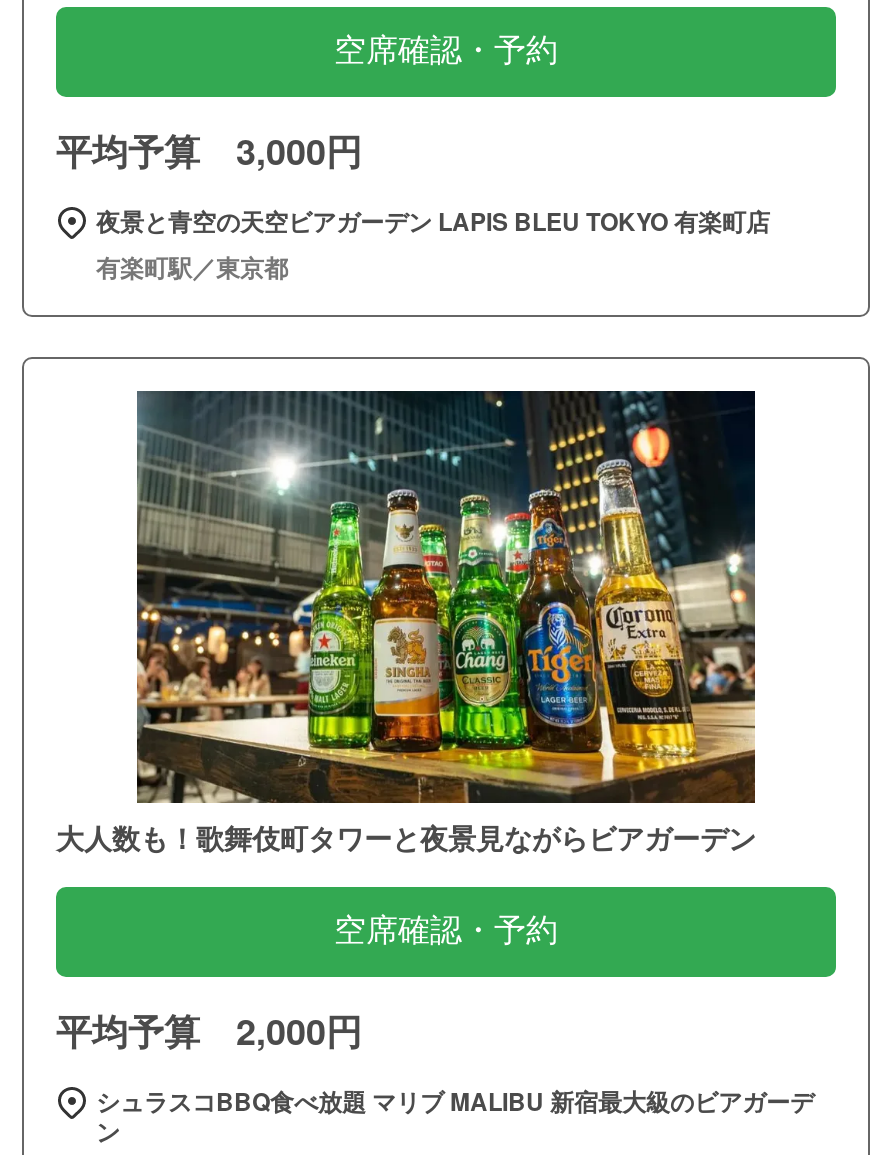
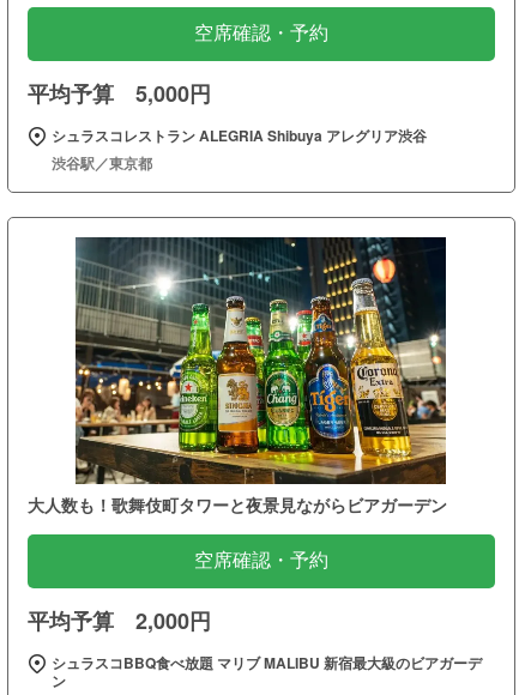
- 平均予算 3,000円
+ 平均予算 5,000円

- 夜景と青空の天空ビアガーデン LAPIS BLEU TOKYO 有楽町店
- 有楽町駅／東京都
+ シュラスコレストラン ALEGRIA Shibuya アレグリア渋谷
+ 渋谷駅／東京都
